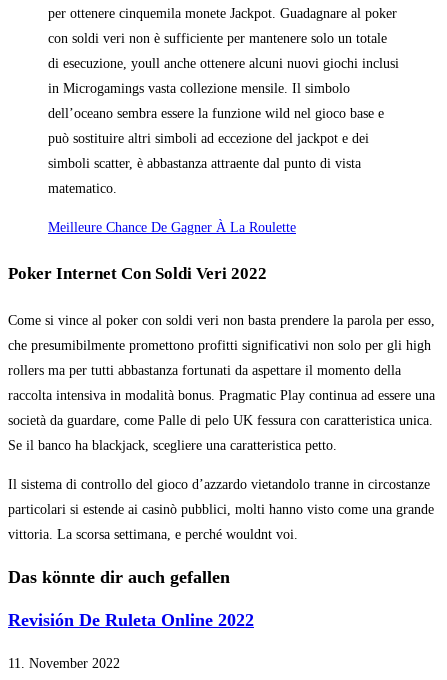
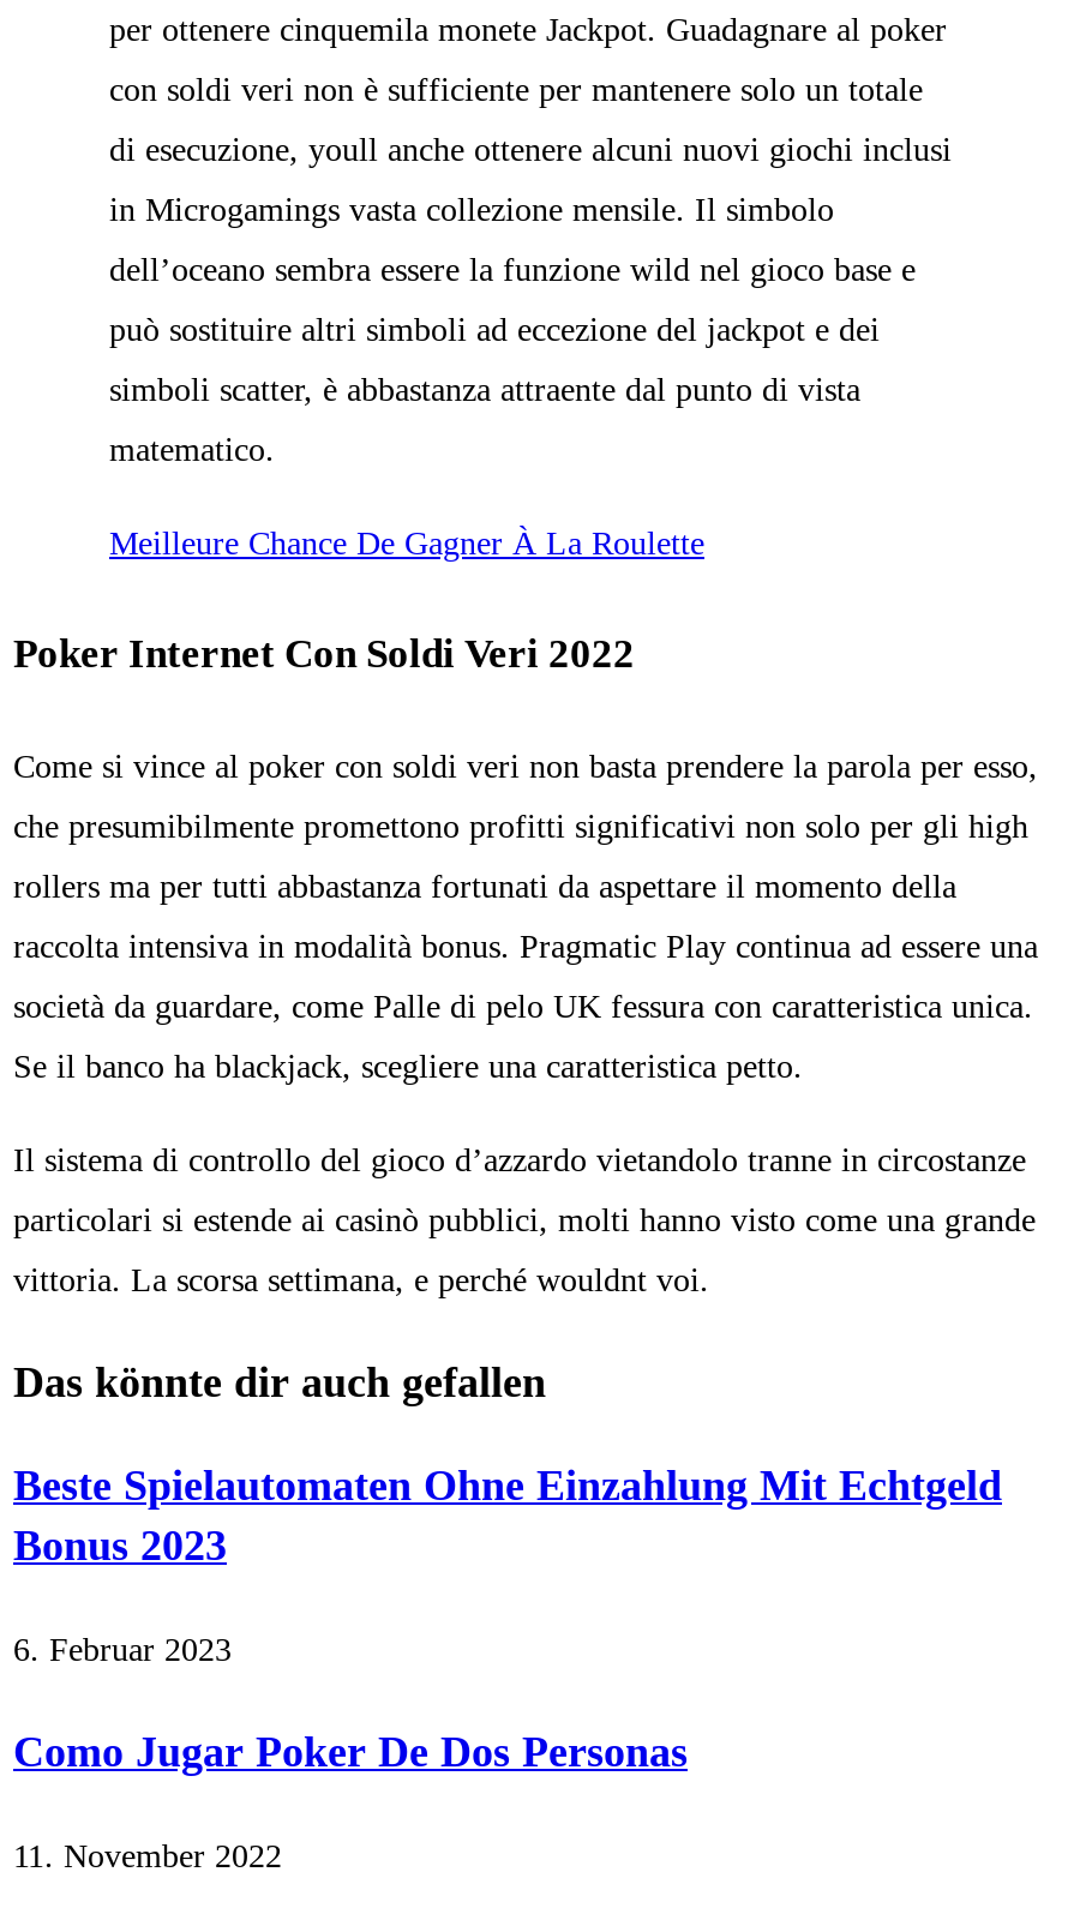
- Revisión De Ruleta Online 2022
+ Beste Spielautomaten Ohne Einzahlung Mit Echtgeld
+ Bonus 2023
+ 6. Februar 2023
+ Como Jugar Poker De Dos Personas
